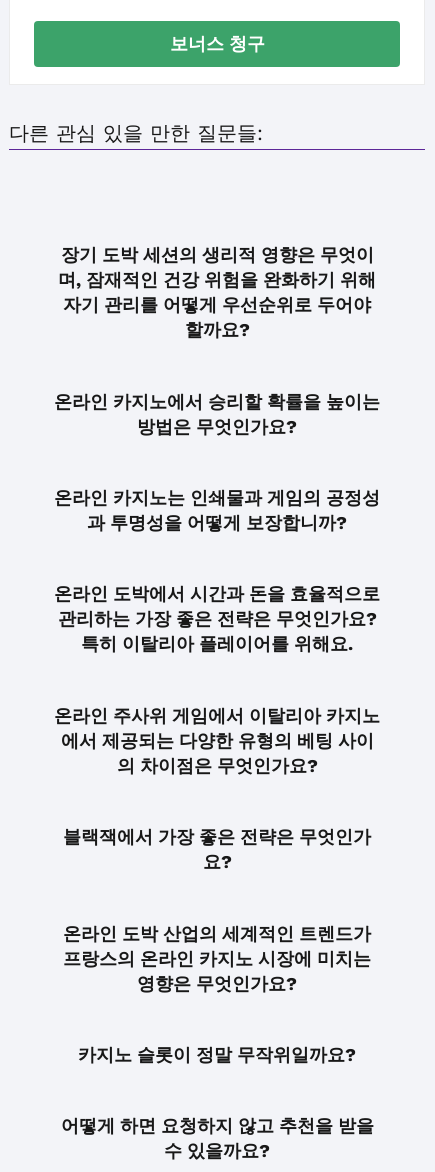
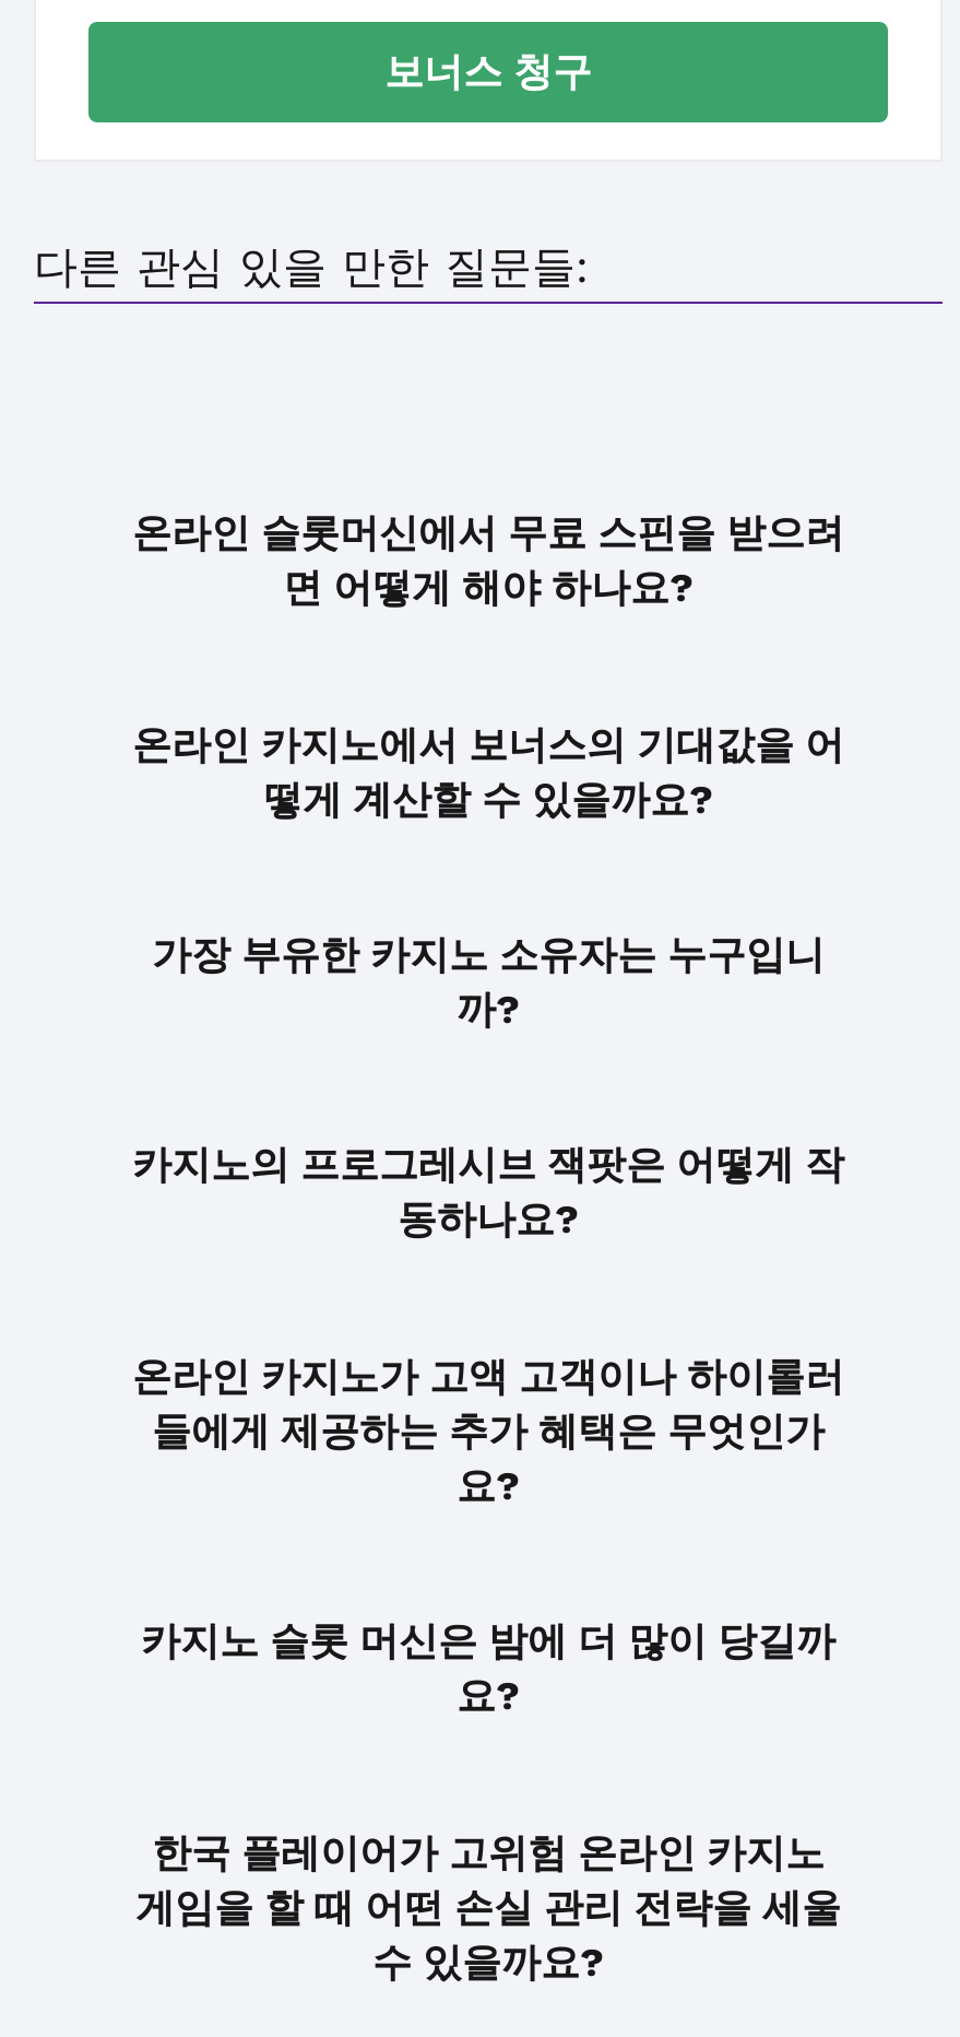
- 장기 도박 세션의 생리적 영향은 무엇이
- 며, 잠재적인 건강 위험을 완화하기 위해
- 자기 관리를 어떻게 우선순위로 두어야
- 할까요?
- 온라인 카지노에서 승리할 확률을 높이는
- 방법은 무엇인가요?
- 온라인 카지노는 인쇄물과 게임의 공정성
- 과 투명성을 어떻게 보장합니까?
- 온라인 도박에서 시간과 돈을 효율적으로
- 관리하는 가장 좋은 전략은 무엇인가요?
- 특히 이탈리아 플레이어를 위해요.
- 온라인 주사위 게임에서 이탈리아 카지노
- 에서 제공되는 다양한 유형의 베팅 사이
- 의 차이점은 무엇인가요?
- 블랙잭에서 가장 좋은 전략은 무엇인가
+ 온라인 슬롯머신에서 무료 스핀을 받으려
+ 면 어떻게 해야 하나요?
+ 온라인 카지노에서 보너스의 기대값을 어
+ 떻게 계산할 수 있을까요?
+ 가장 부유한 카지노 소유자는 누구입니
+ 까?
+ 카지노의 프로그레시브 잭팟은 어떻게 작
+ 동하나요?
+ 온라인 카지노가 고액 고객이나 하이롤러
+ 들에게 제공하는 추가 혜택은 무엇인가

- 온라인 도박 산업의 세계적인 트렌드가
- 프랑스의 온라인 카지노 시장에 미치는
- 영향은 무엇인가요?
- 카지노 슬롯이 정말 무작위일까요?
- 어떻게 하면 요청하지 않고 추천을 받을
+ 카지노 슬롯 머신은 밤에 더 많이 당길까
+ 요?
+ 한국 플레이어가 고위험 온라인 카지노
+ 게임을 할 때 어떤 손실 관리 전략을 세울
